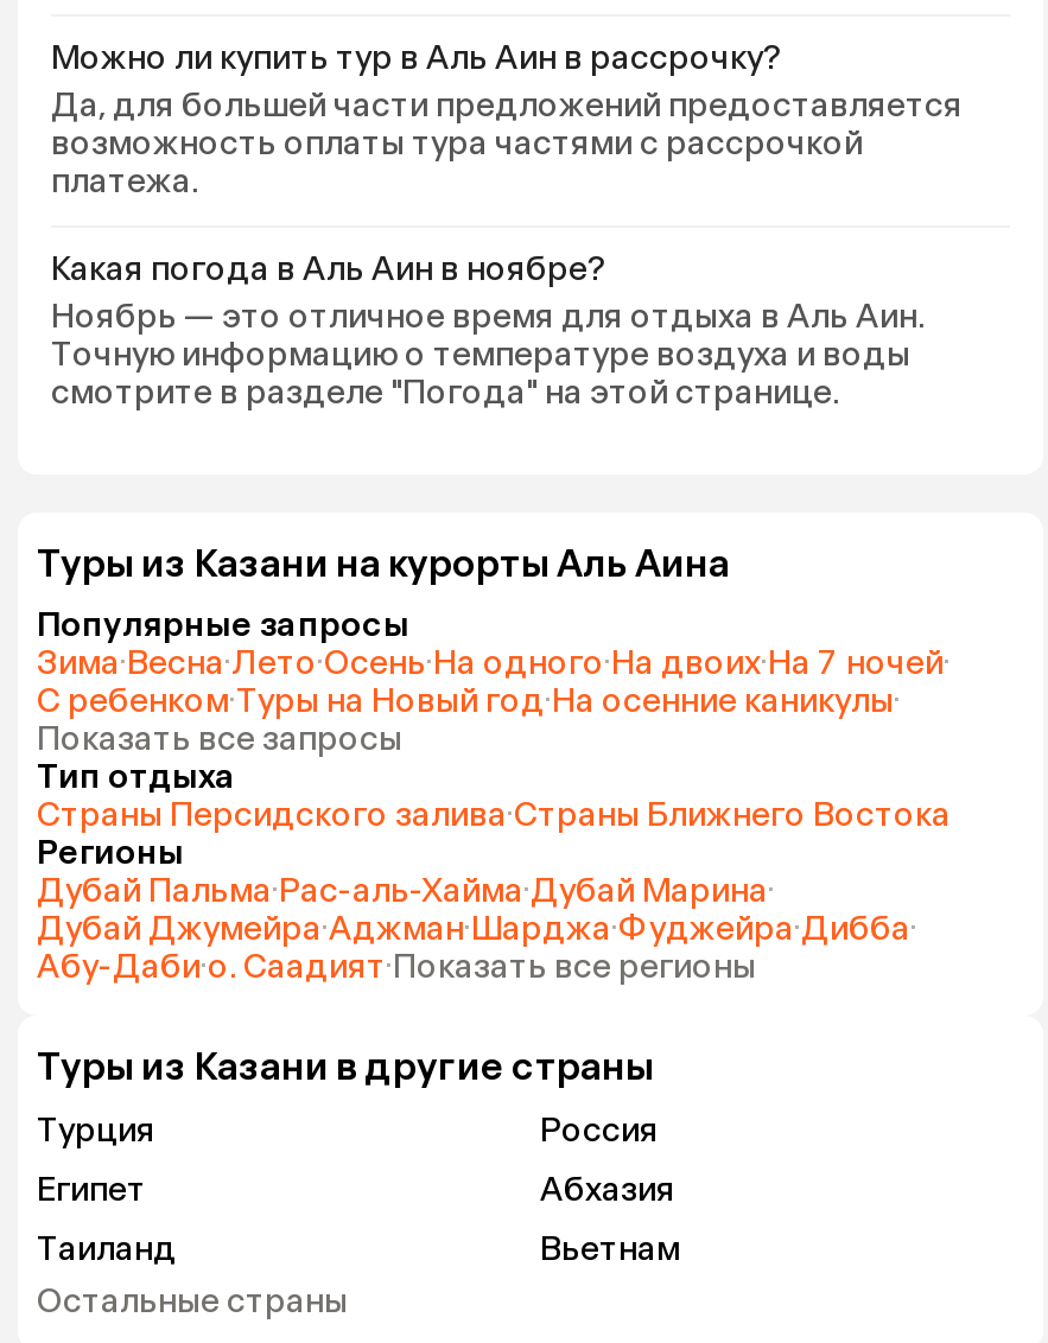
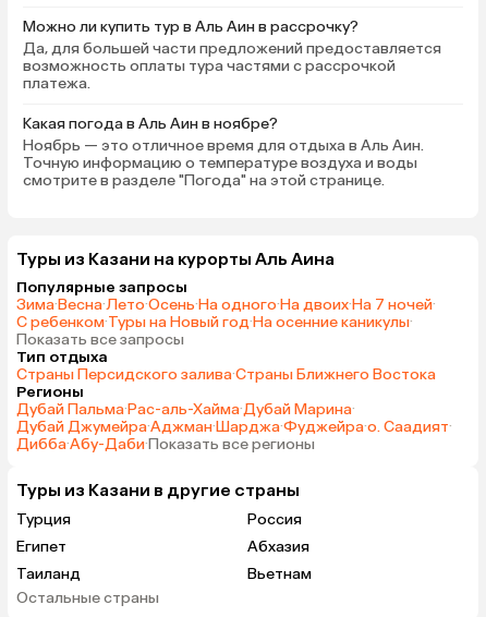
- Дубай Джумейра·Аджман·Шарджа·Фуджейра·Дибба·
- Абу-Даби·о. Саадият·Показать все регионы
+ Дубай Джумейра·Аджман·Шарджа·Фуджейра·о. Саадият·
+ Дибба·Абу-Даби·Показать все регионы
